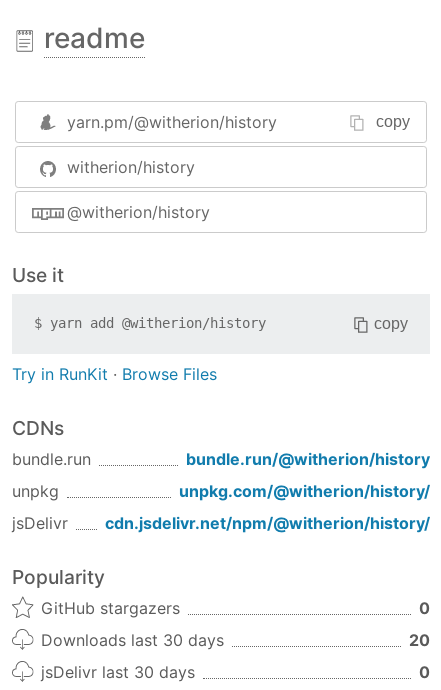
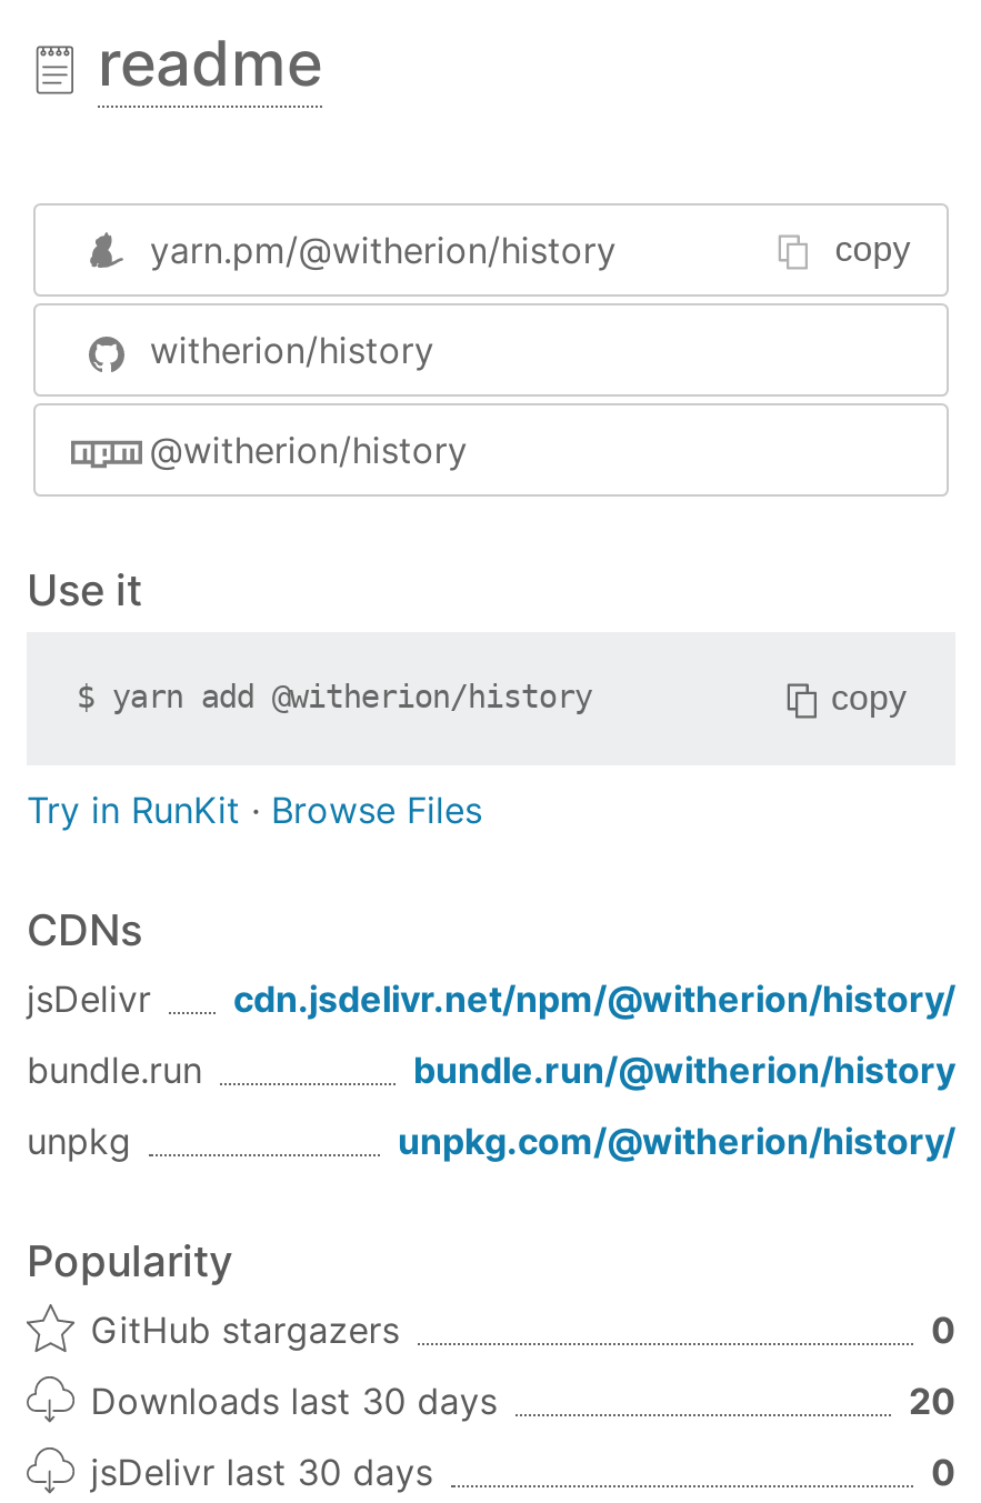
moved down: bundle.run | bundle.run/@witherion/history | unpkg | unpkg.com/@witherion/history/

moved up: jsDelivr | cdn.jsdelivr.net/npm/@witherion/history/
